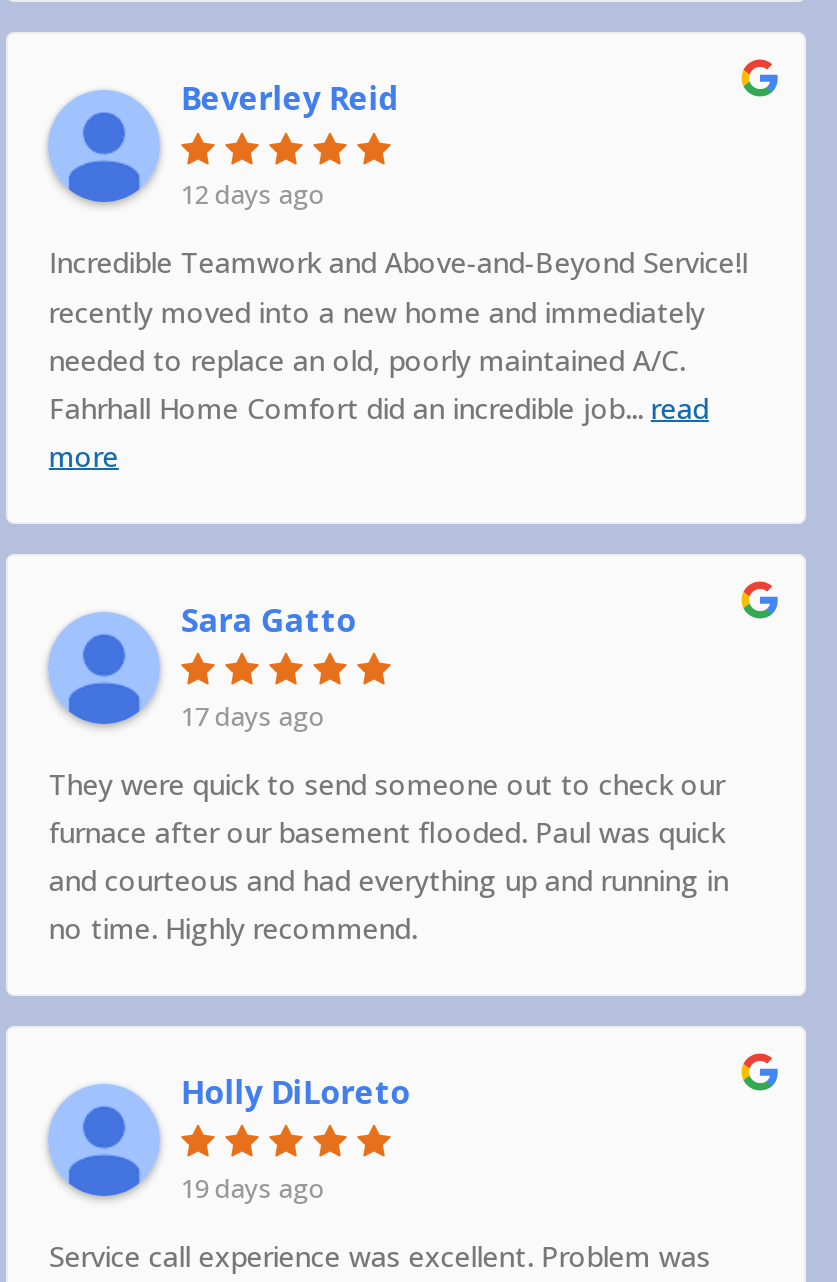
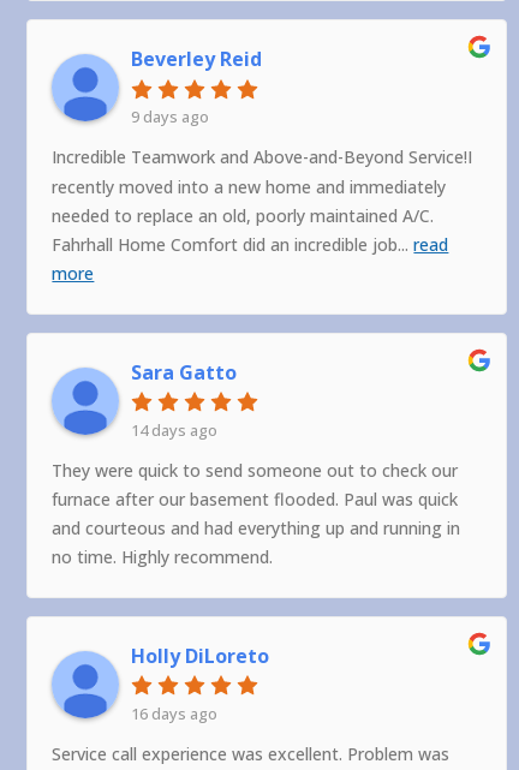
- 12 days ago
+ 9 days ago

- 17 days ago
+ 14 days ago

- 19 days ago
+ 16 days ago
